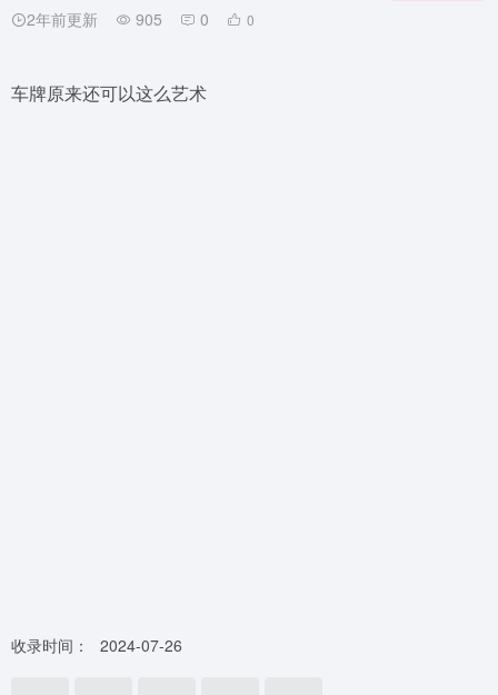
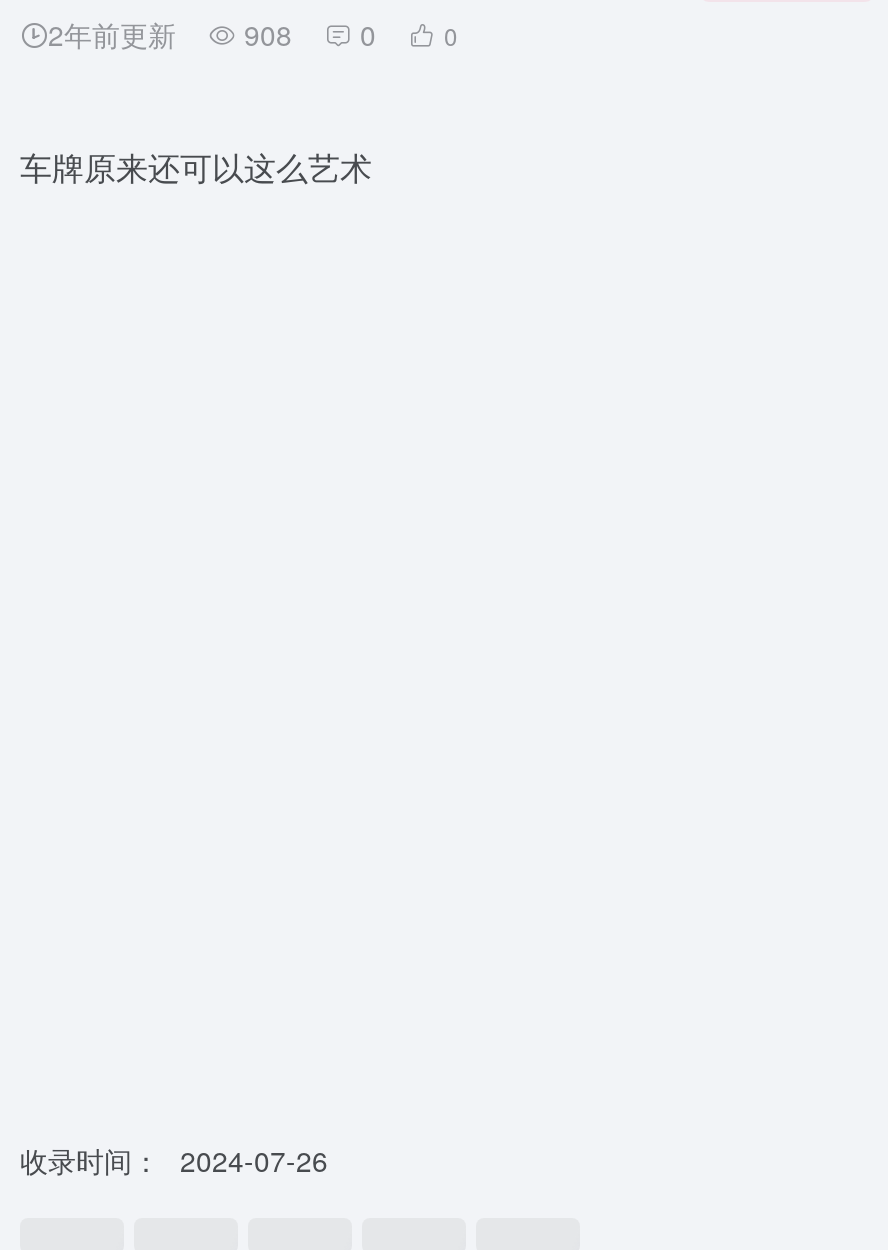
- 2年前更新 905 0 0
+ 2年前更新 908 0 0
